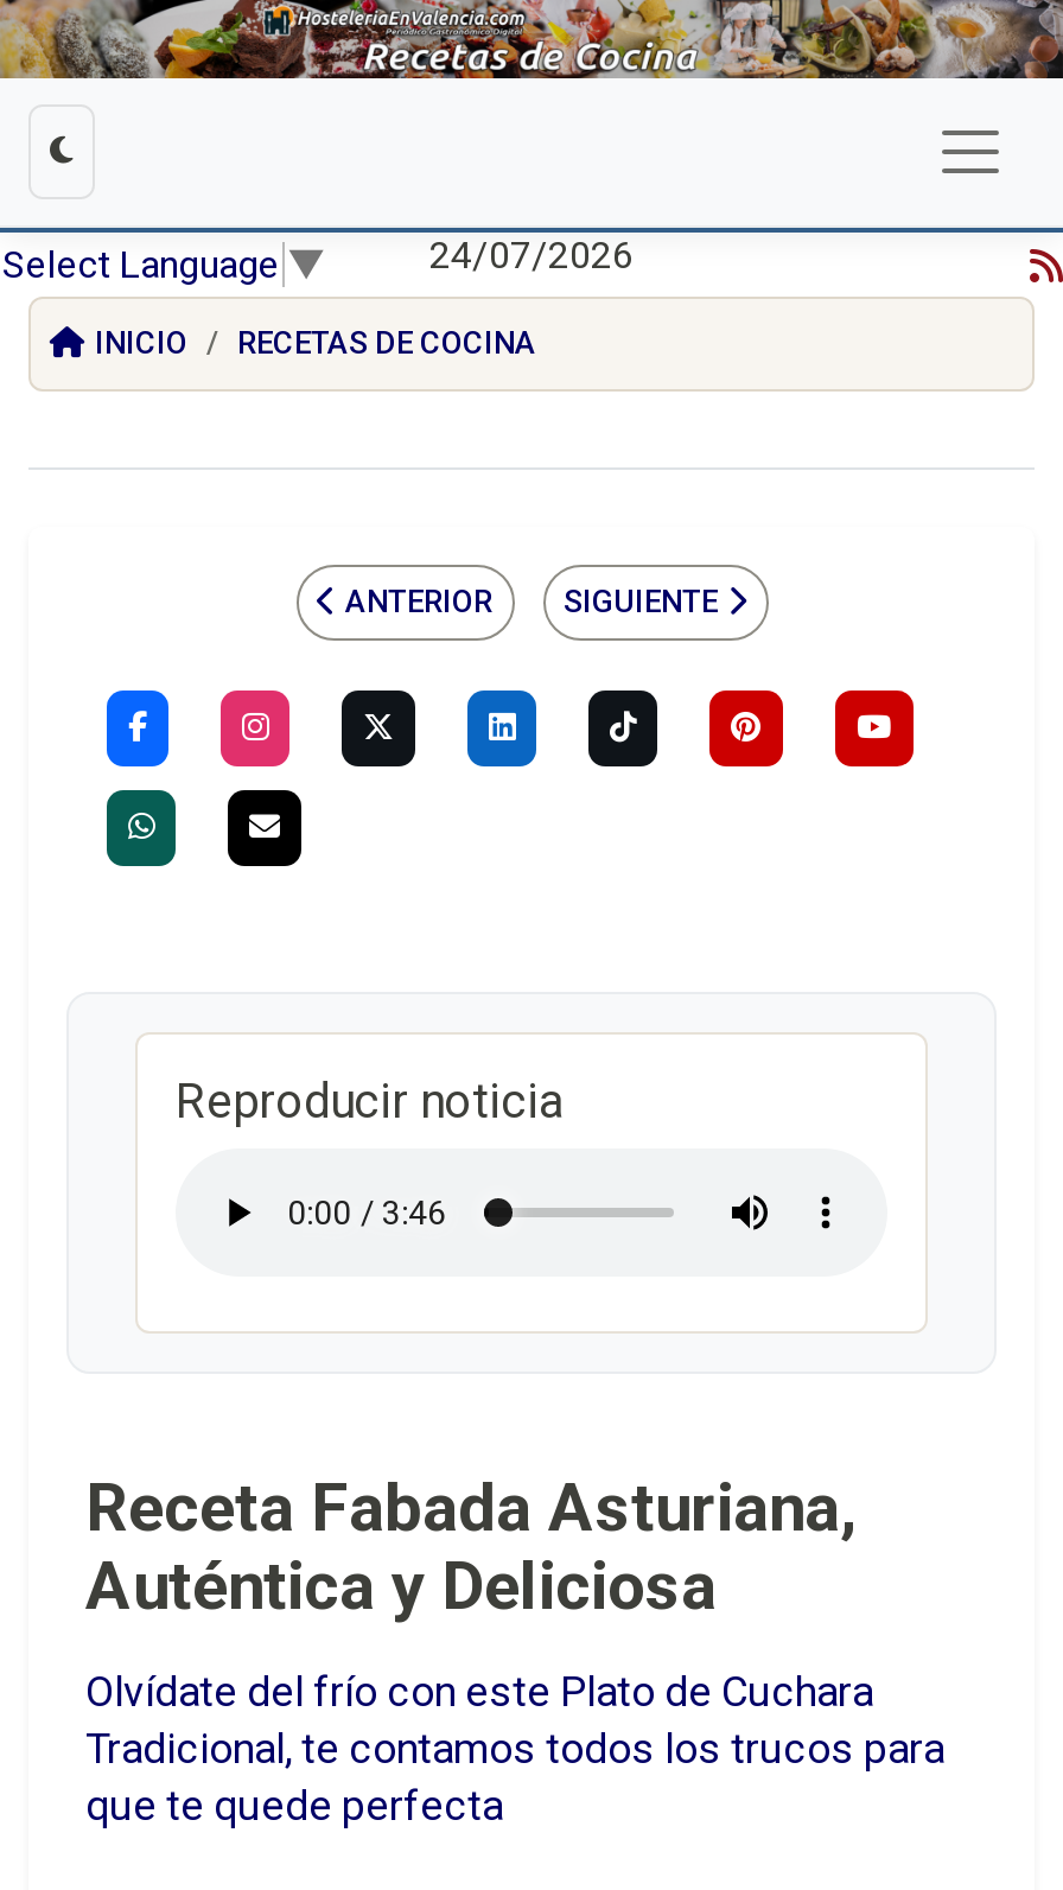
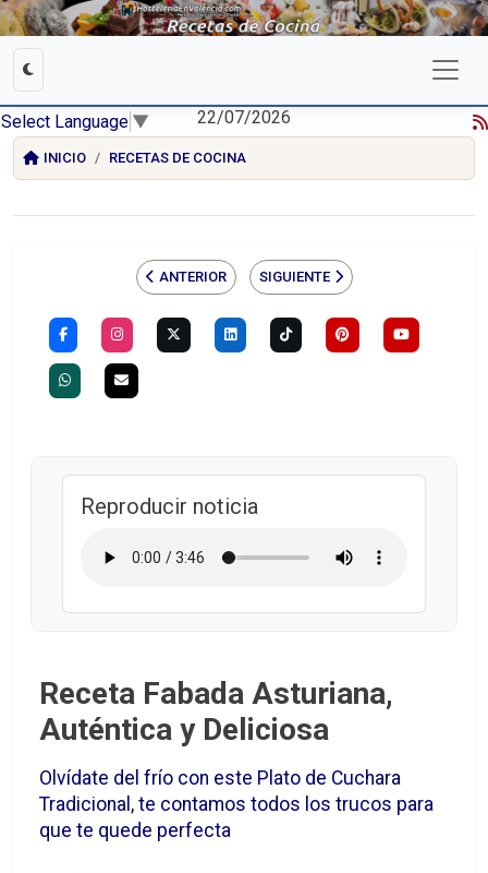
- 24/07/2026
+ 22/07/2026
